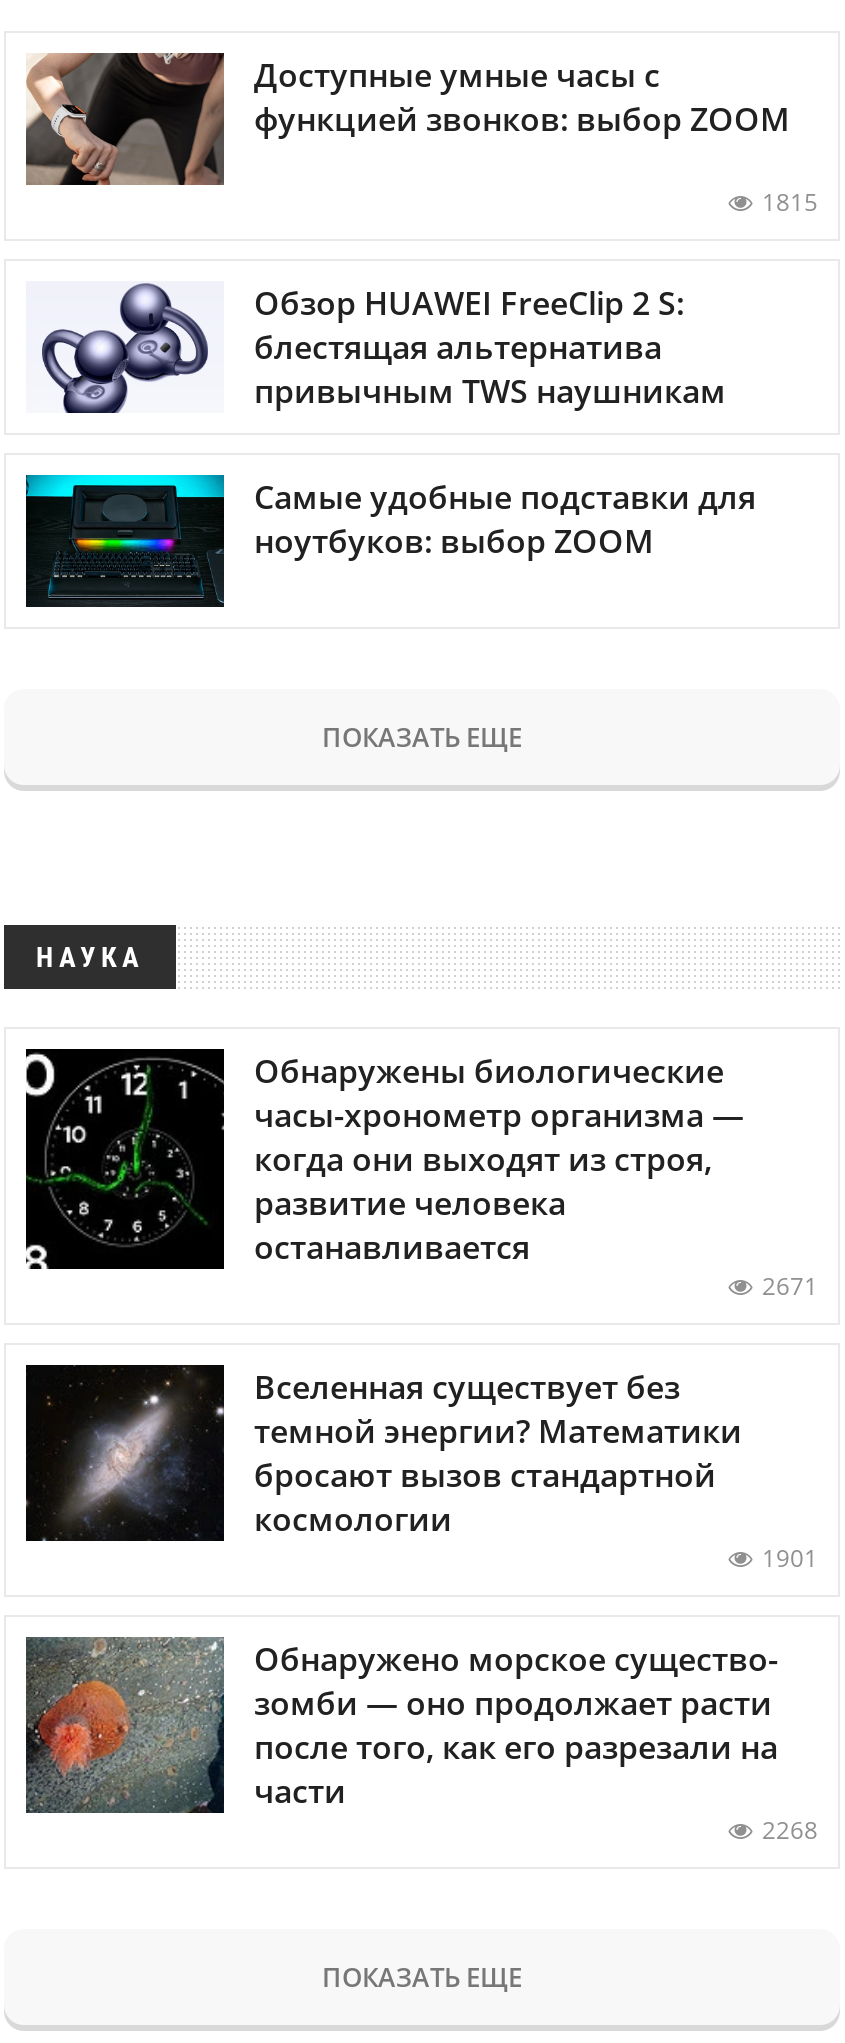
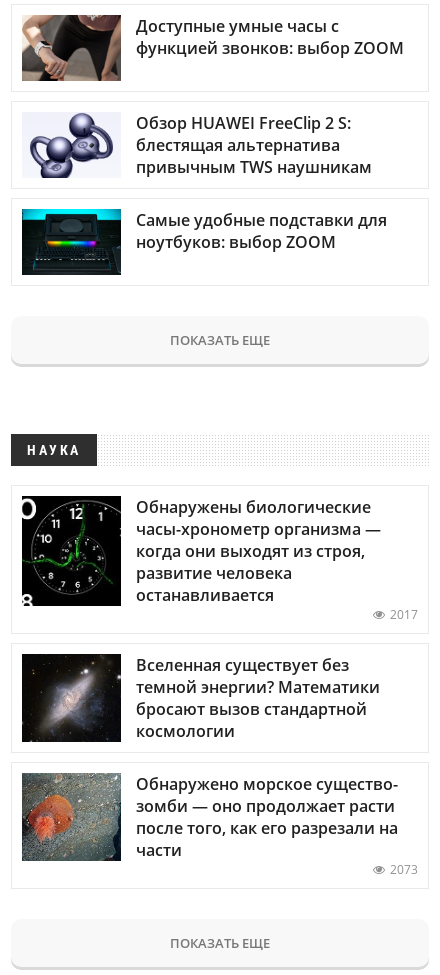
- 1815

- 2671
+ 2017

- 1901

- 2268
+ 2073
